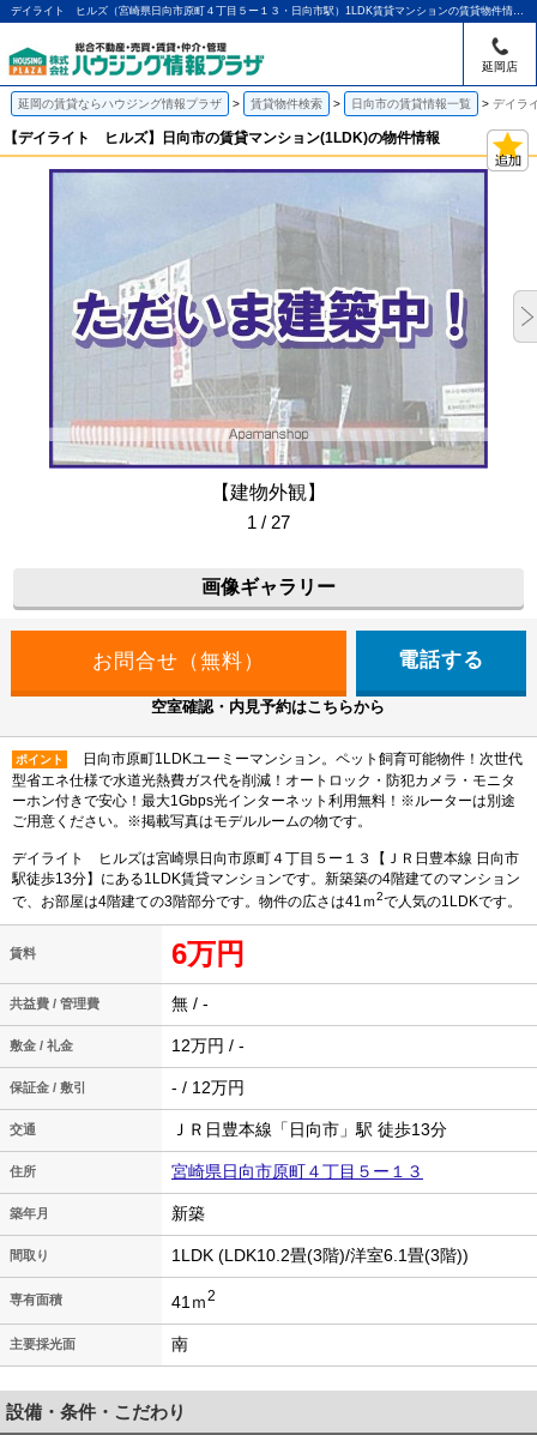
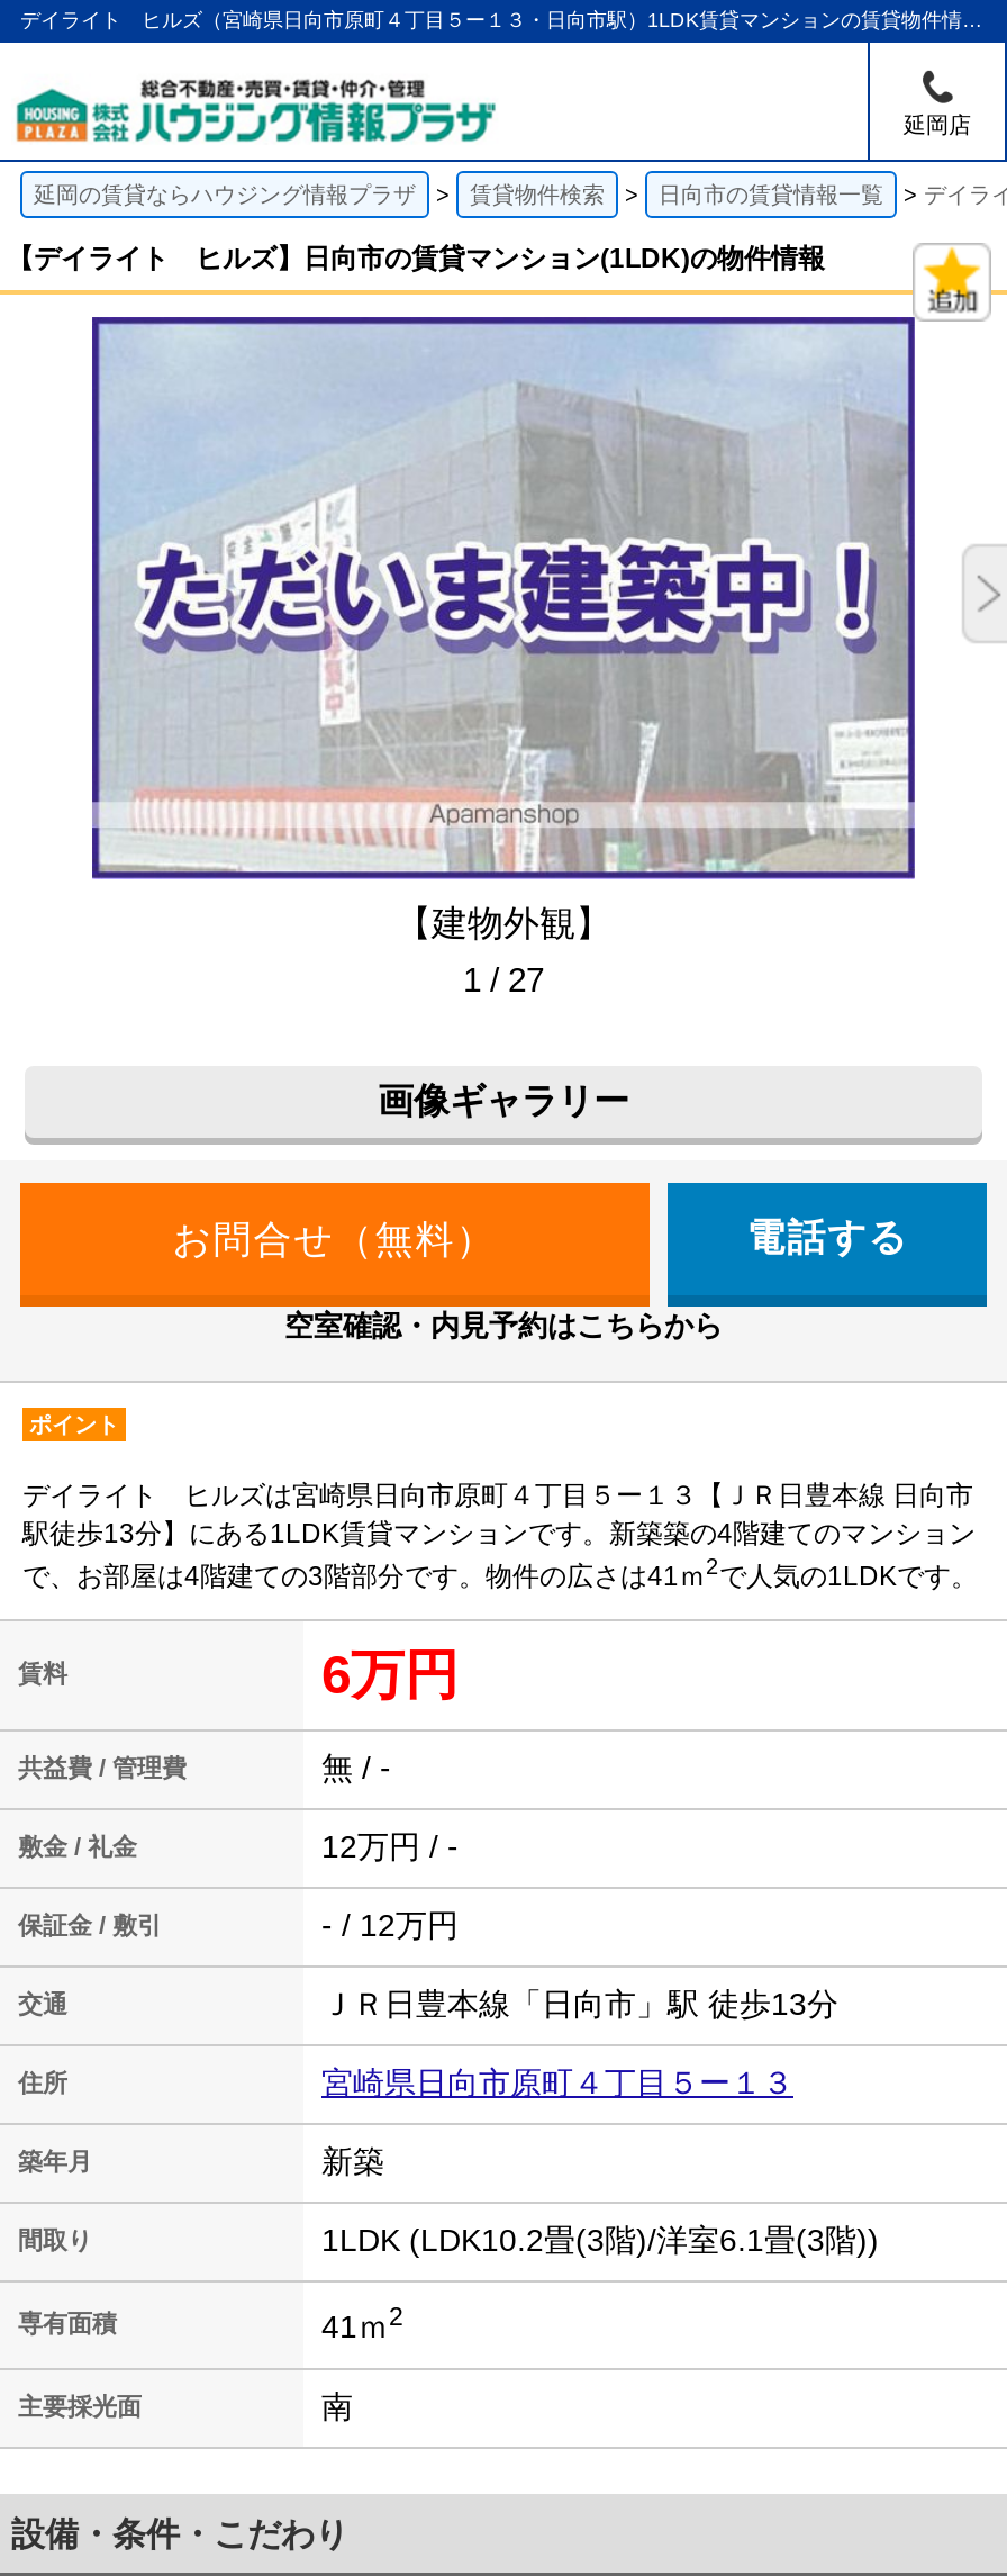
- 日向市原町1LDKユーミーマンション。ペット飼育可能物件！次世代
- 型省エネ仕様で水道光熱費ガス代を削減！オートロック・防犯カメラ・モニタ
- ーホン付きで安心！最大1Gbps光インターネット利用無料！※ルーターは別途
- ご用意ください。※掲載写真はモデルルームの物です。
